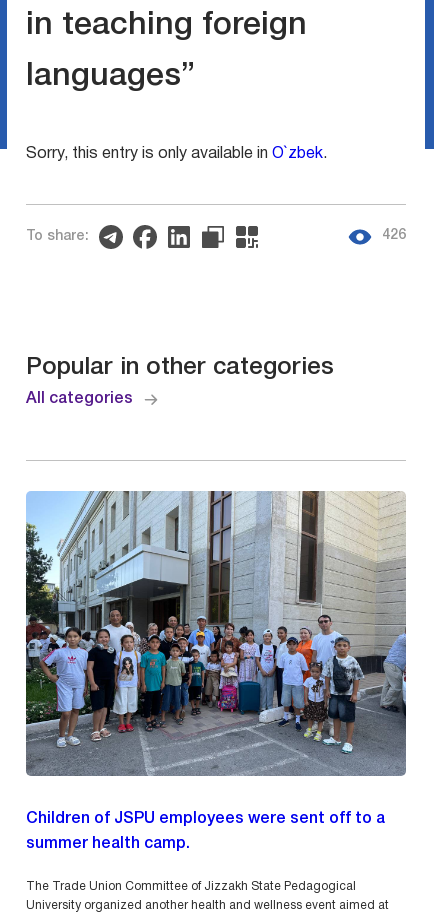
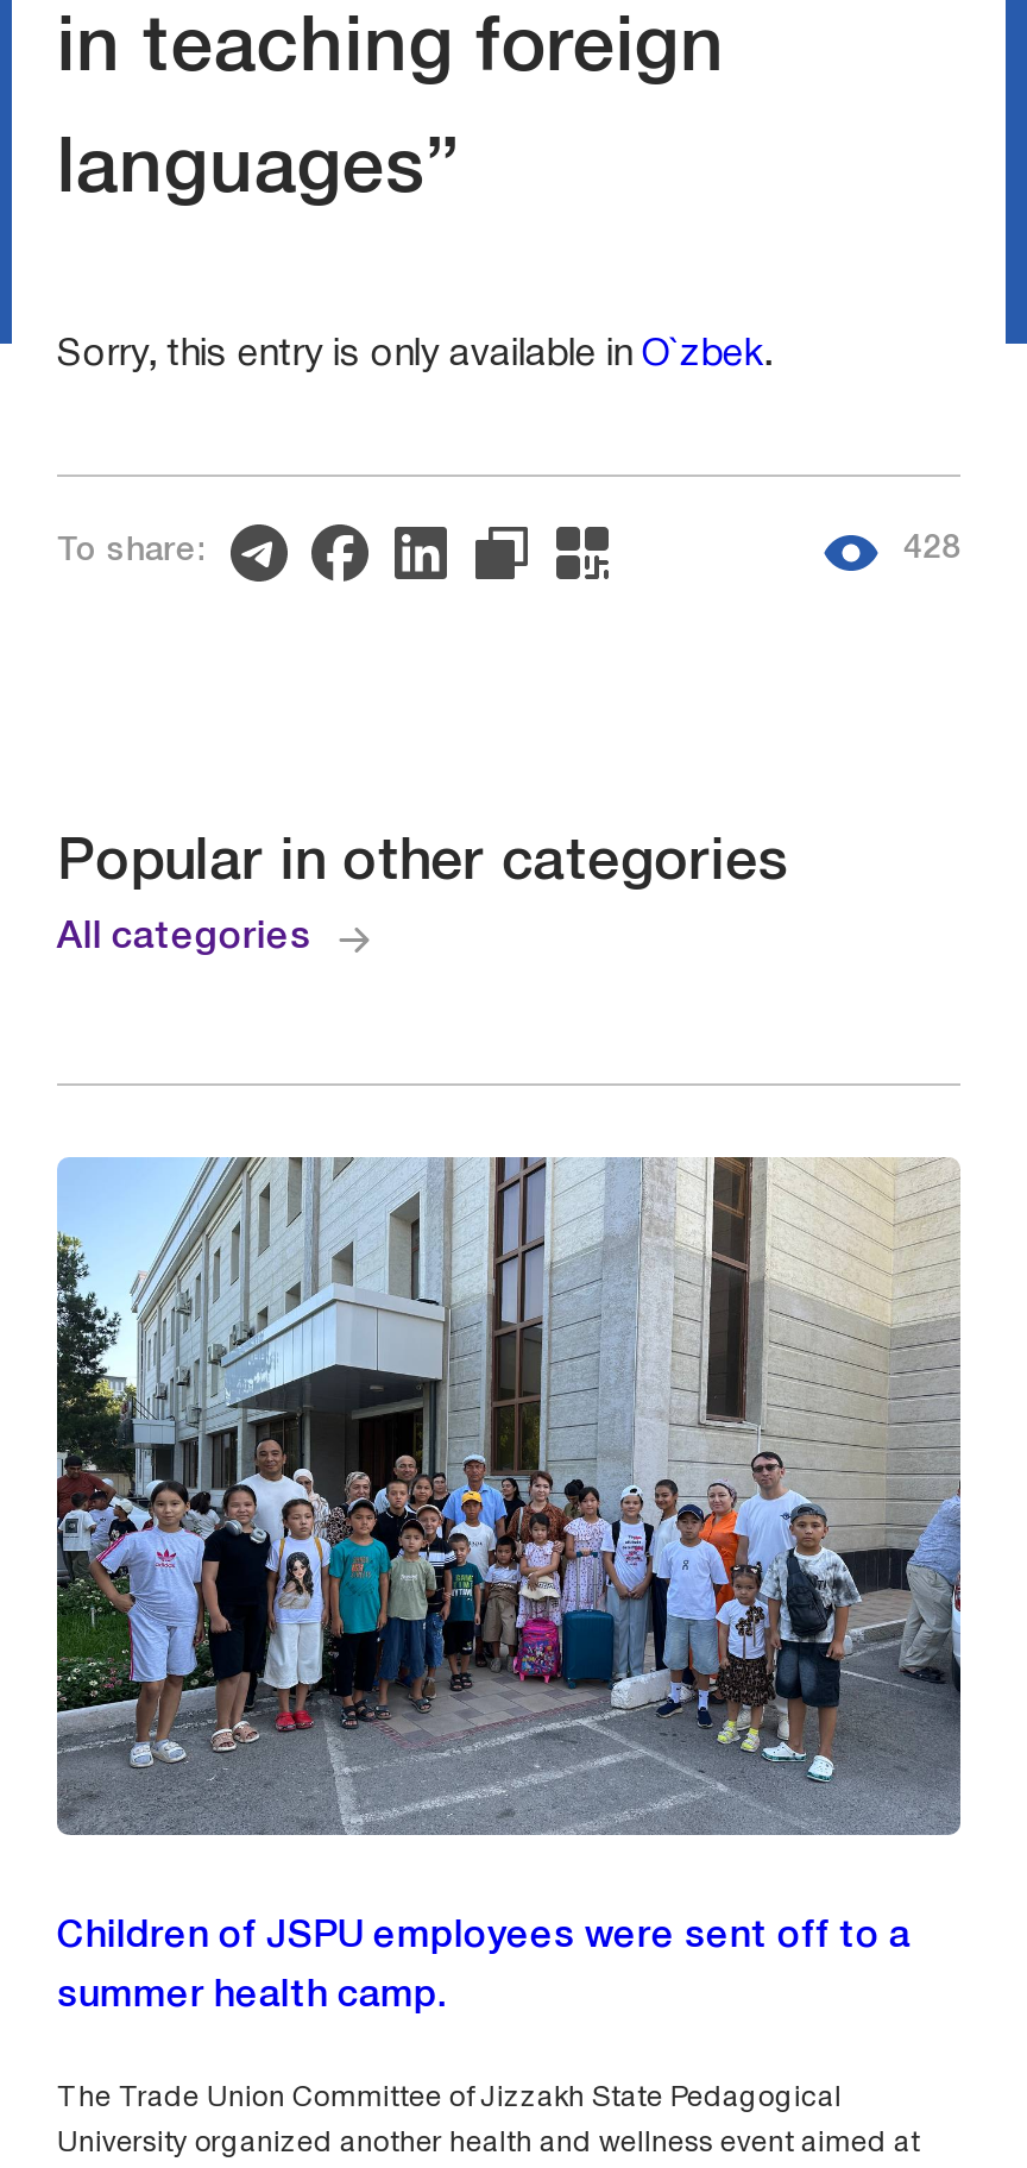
- 426
+ 428
